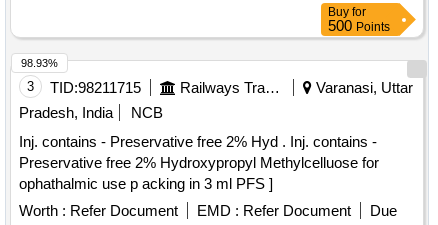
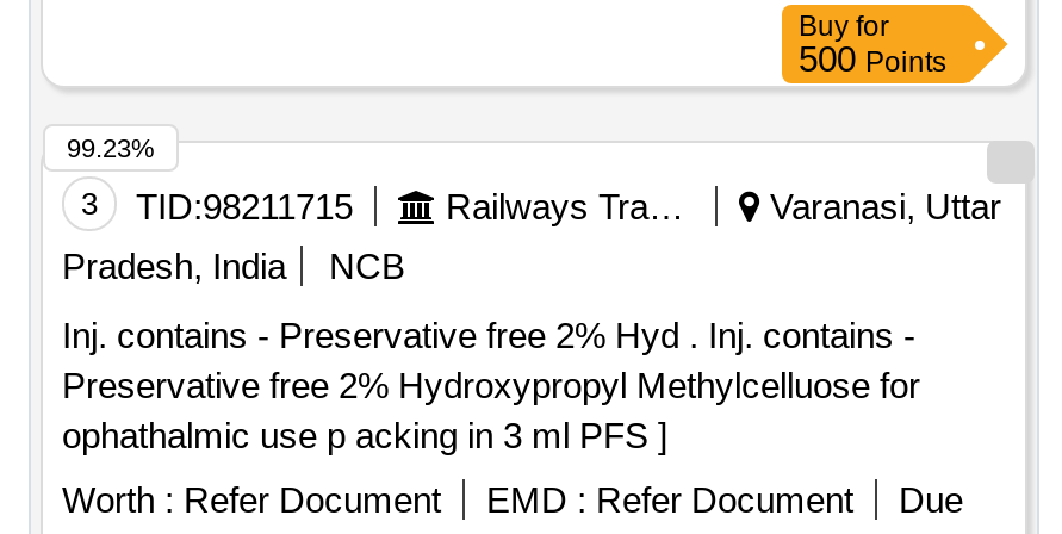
- 98.93%
+ 99.23%
